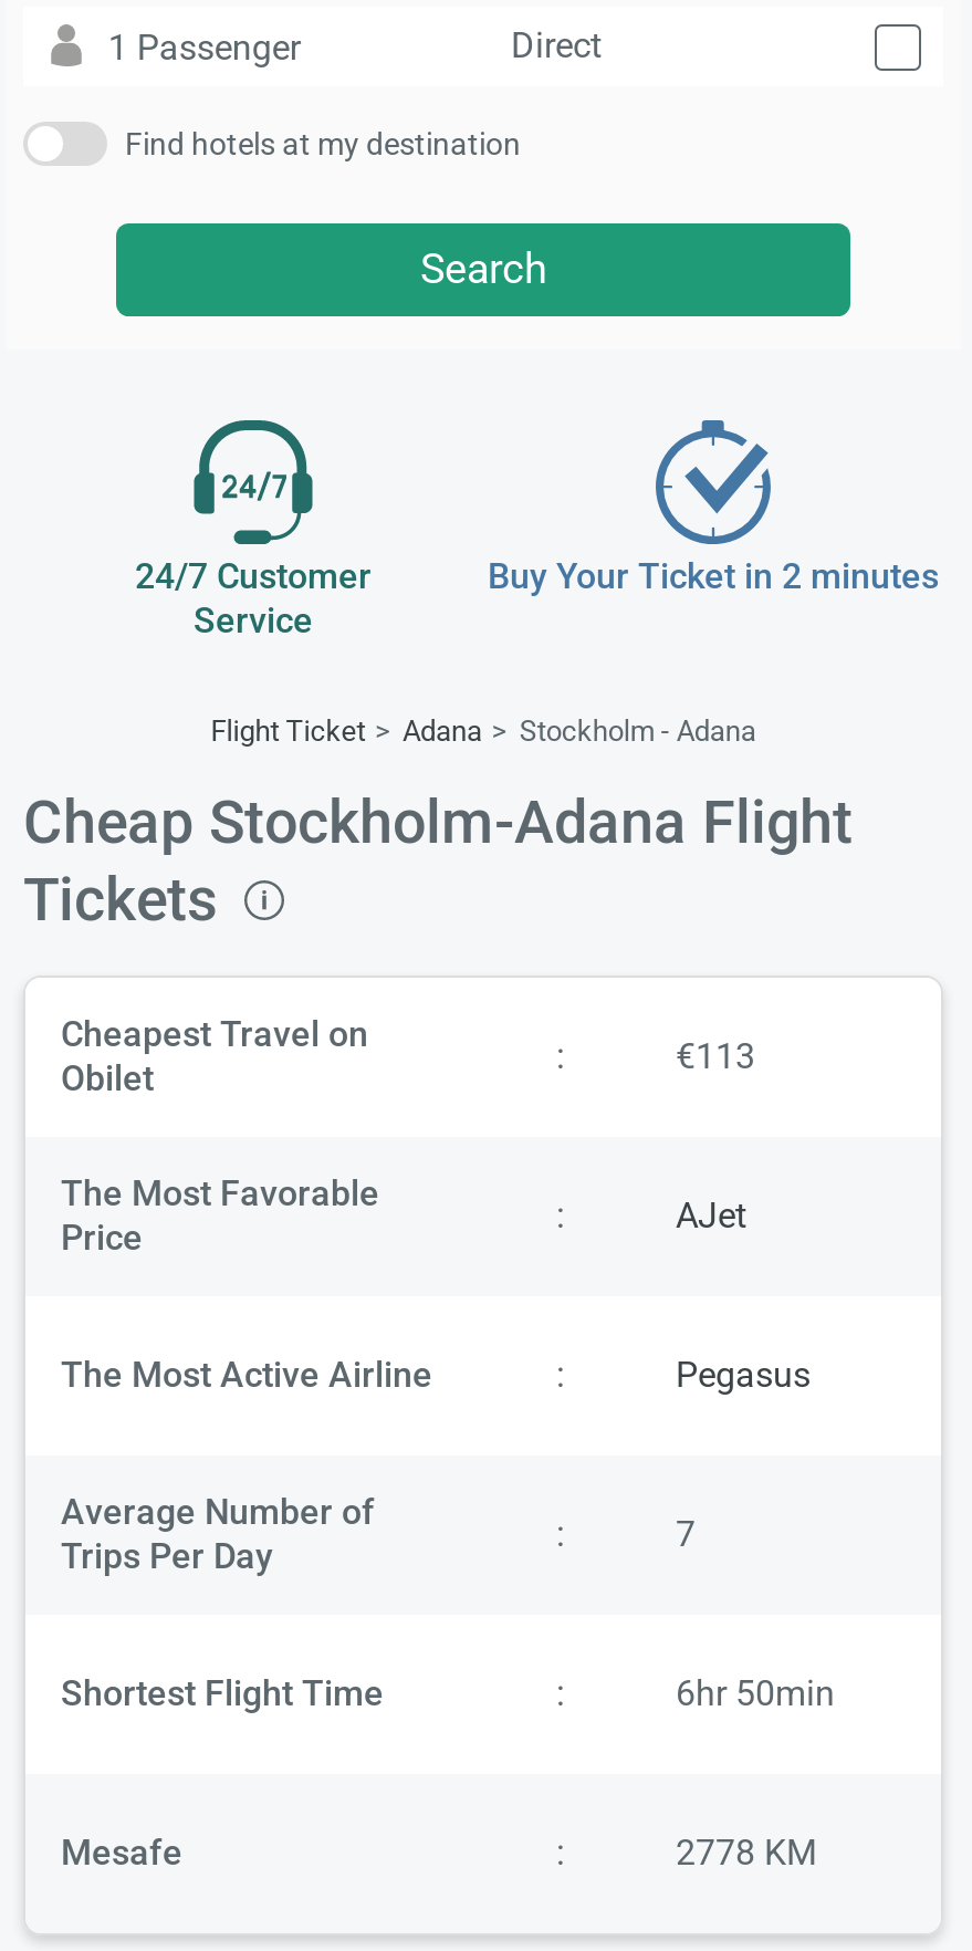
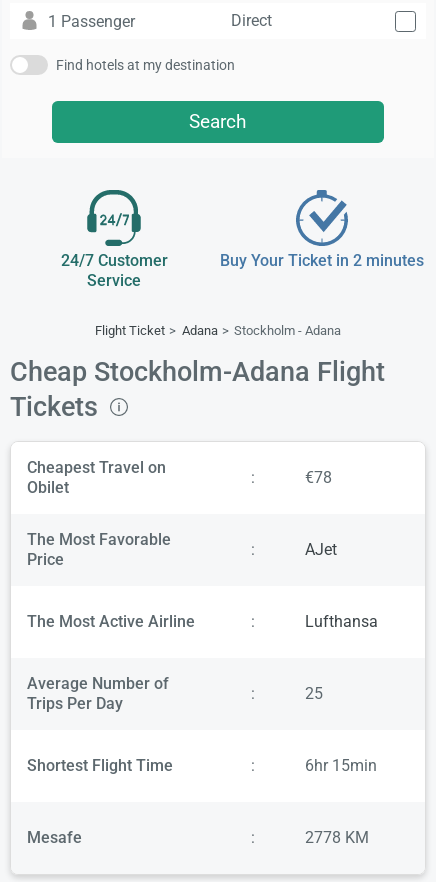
- €113
+ €78

- Pegasus
+ Lufthansa

- 7
+ 25

- 6hr 50min
+ 6hr 15min
